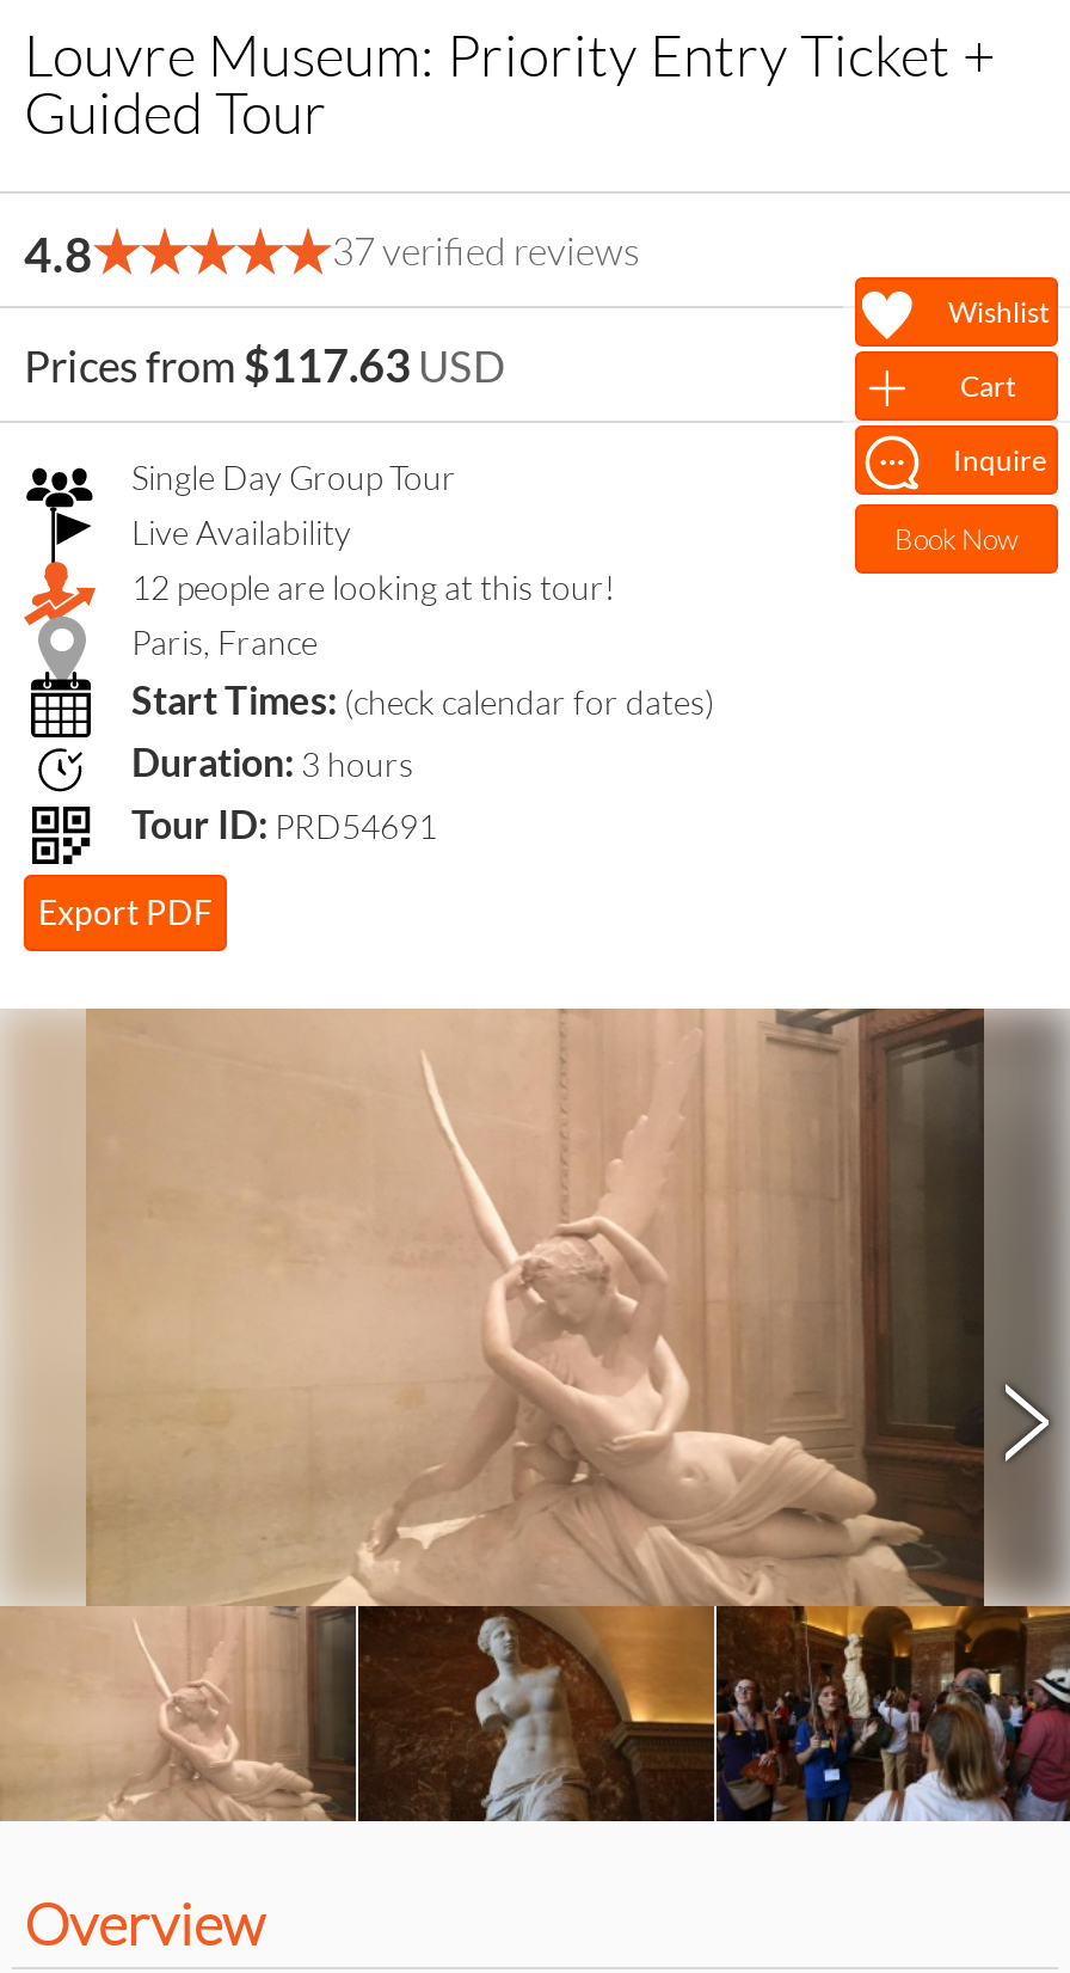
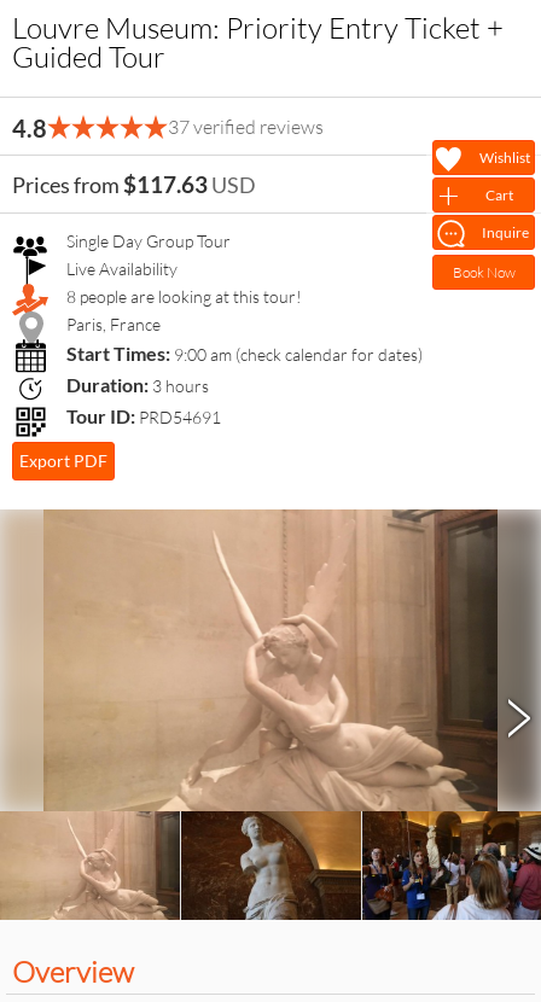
- 12 people are looking at this tour!
+ 8 people are looking at this tour!

- Start Times: (check calendar for dates)
+ Start Times: 9:00 am (check calendar for dates)
